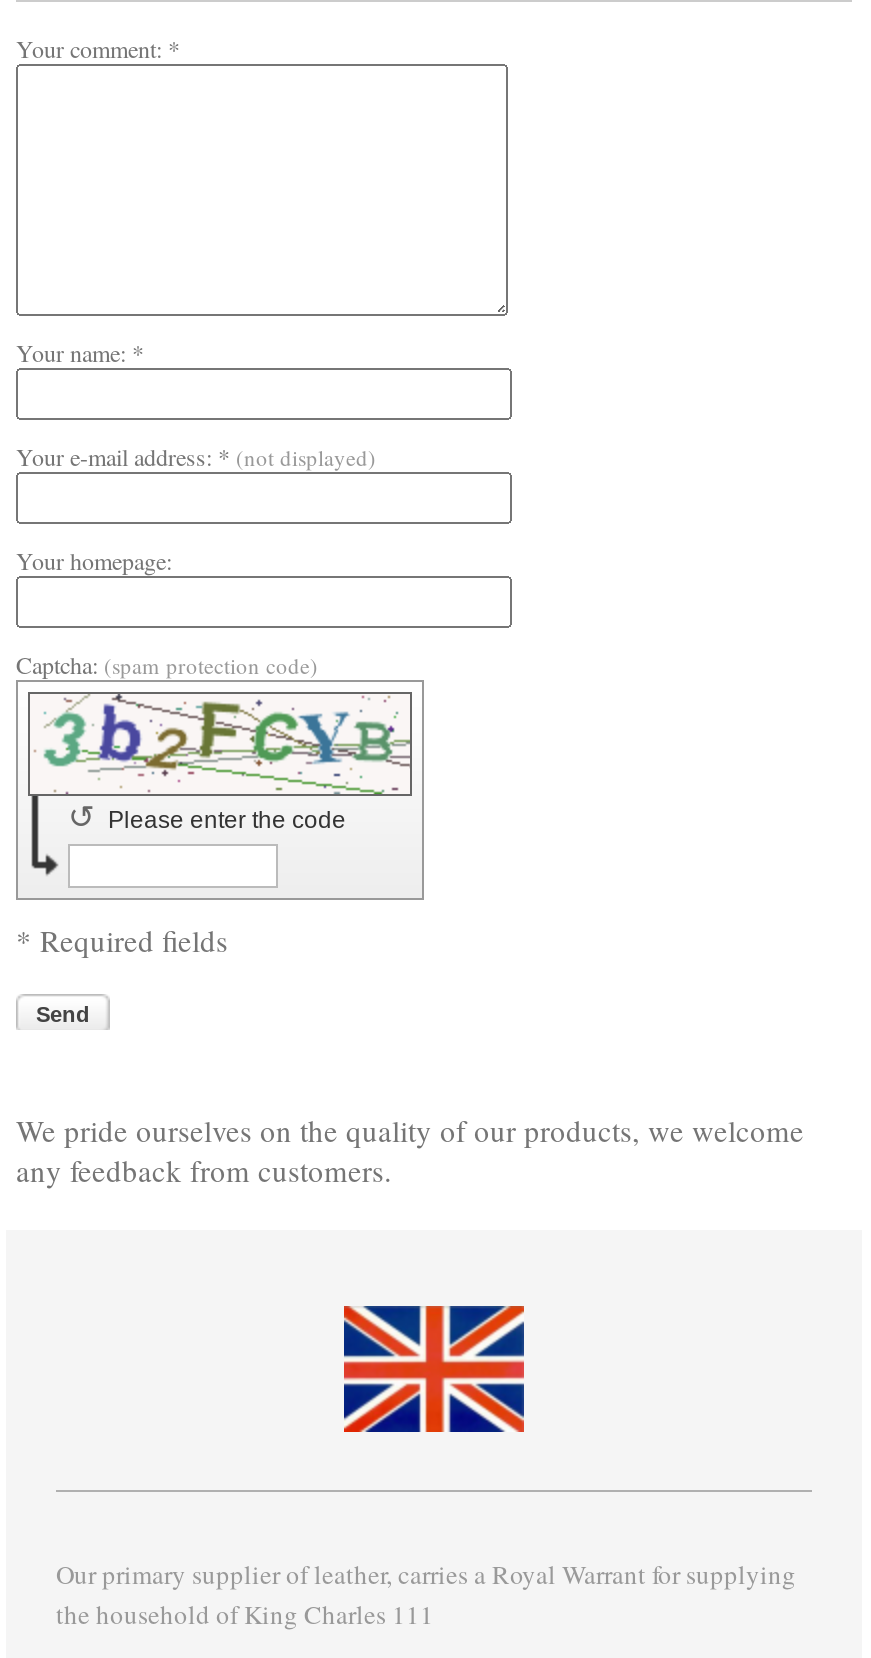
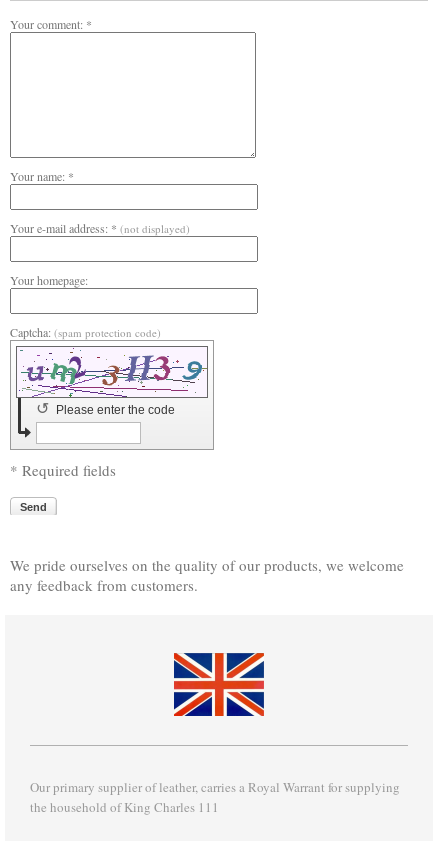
- [image]
+ [image]
